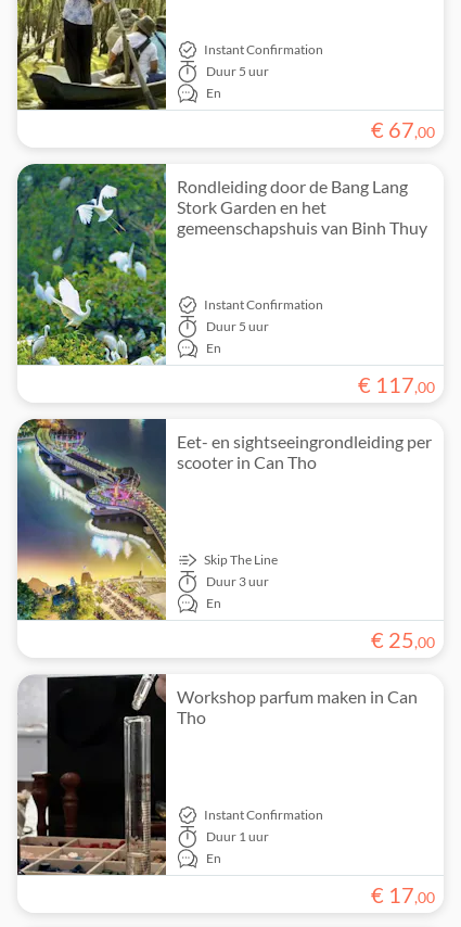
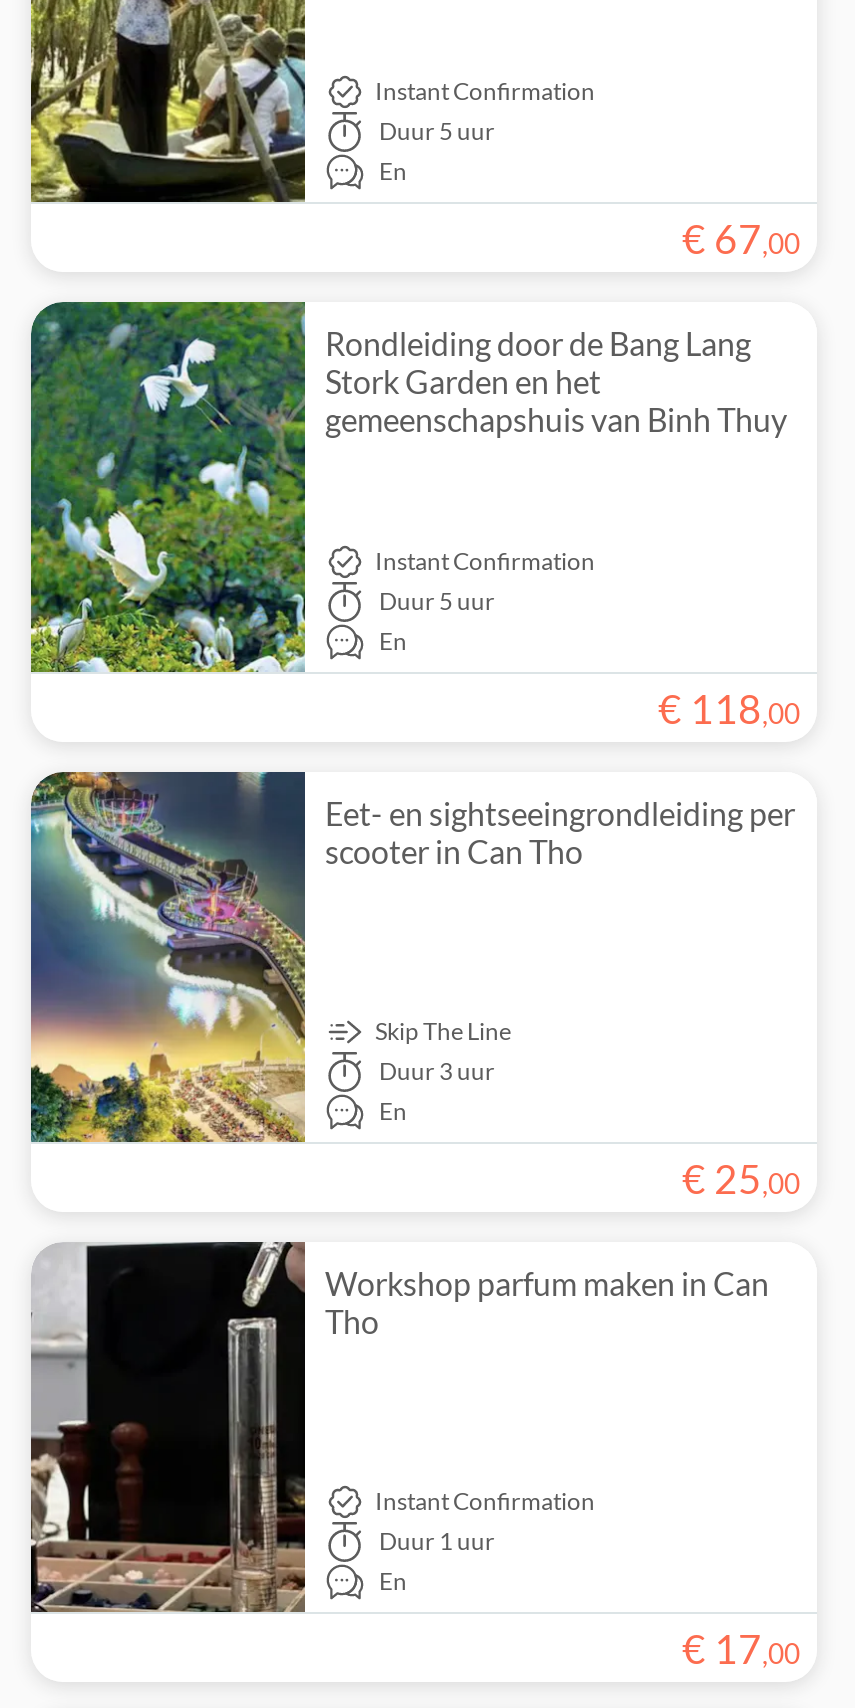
- € 117, 00
+ € 118, 00
